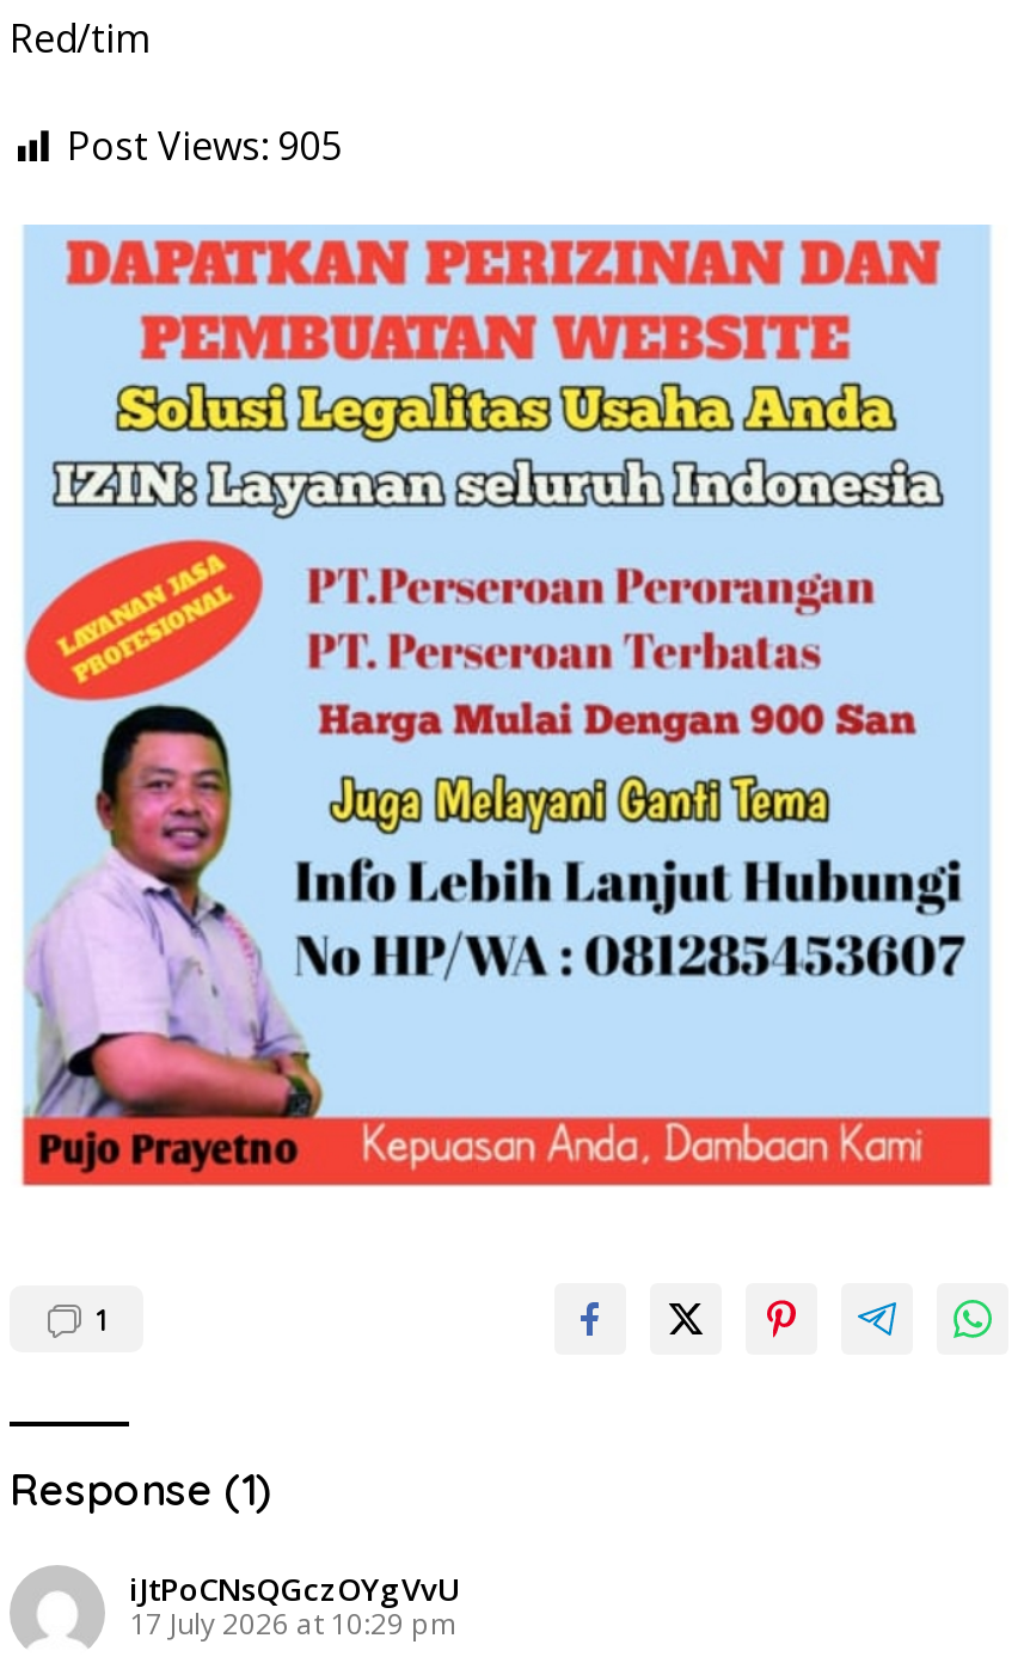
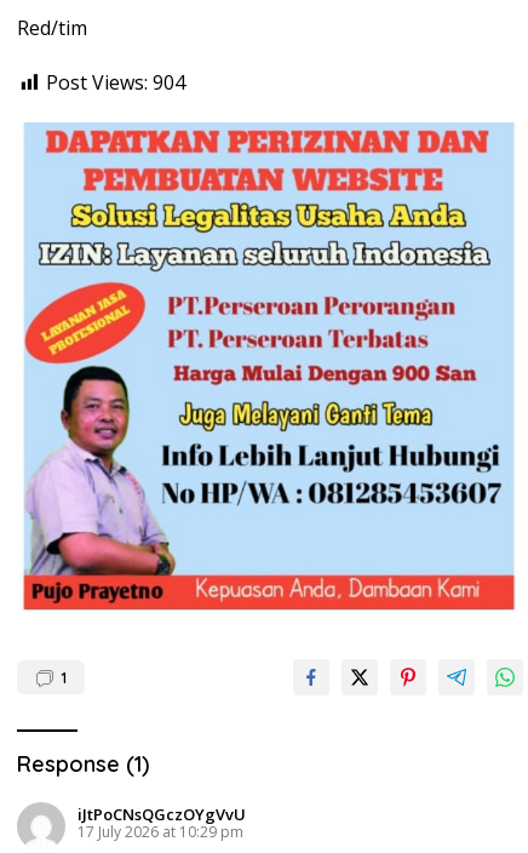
- Post Views: 905
+ Post Views: 904
